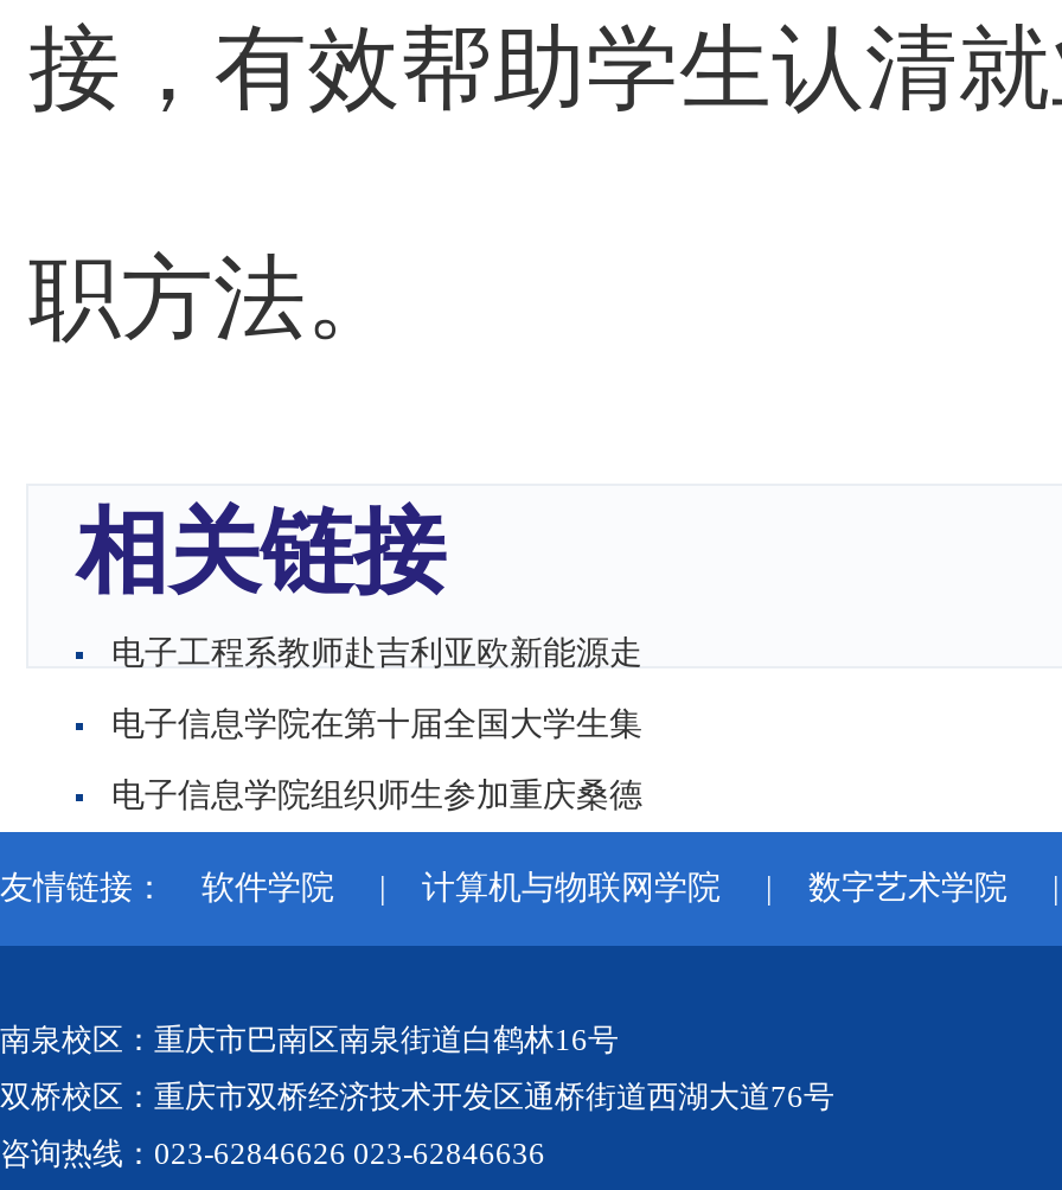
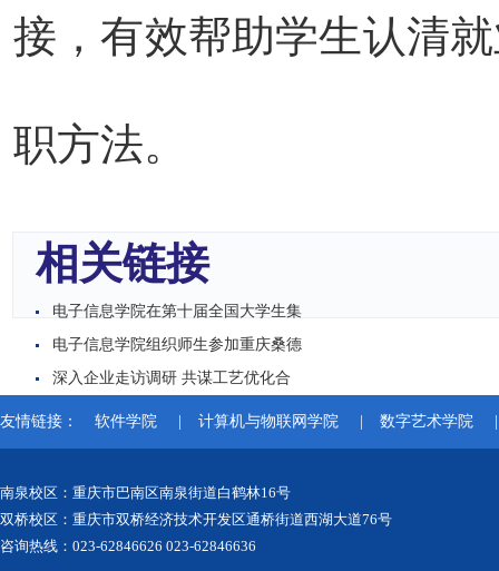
- 电子工程系教师赴吉利亚欧新能源走

moved up: 电子信息学院在第十届全国大学生集 | 电子信息学院组织师生参加重庆桑德

+ 深入企业走访调研 共谋工艺优化合
